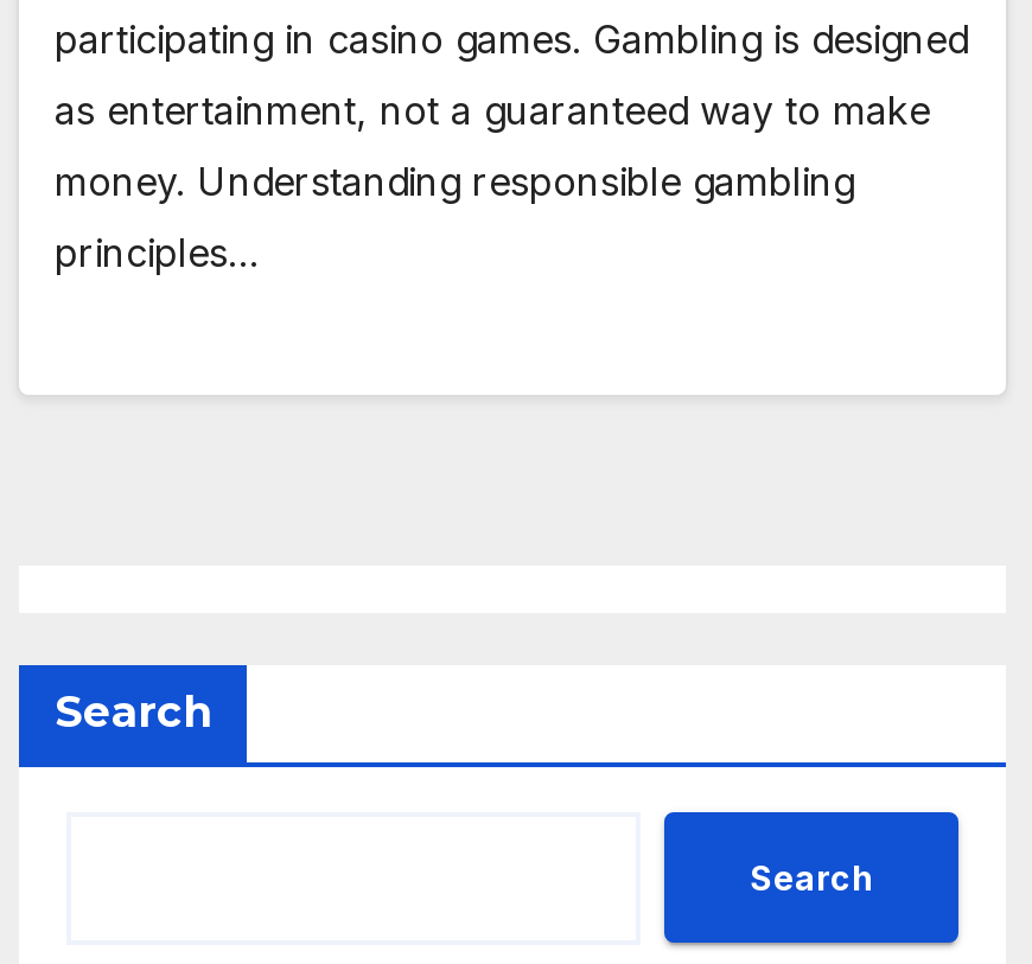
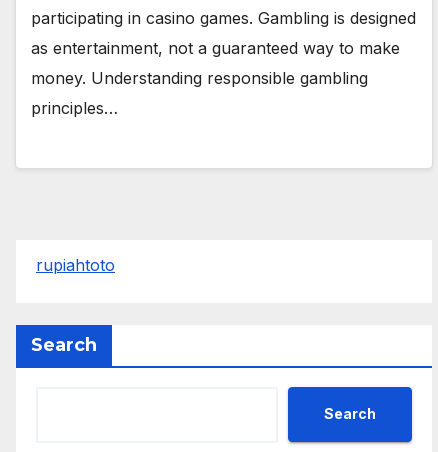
+ rupiahtoto
